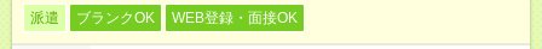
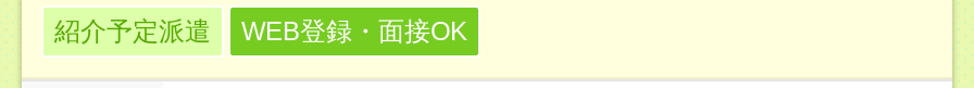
- 派遣
- ブランクOK
+ 紹介予定派遣
